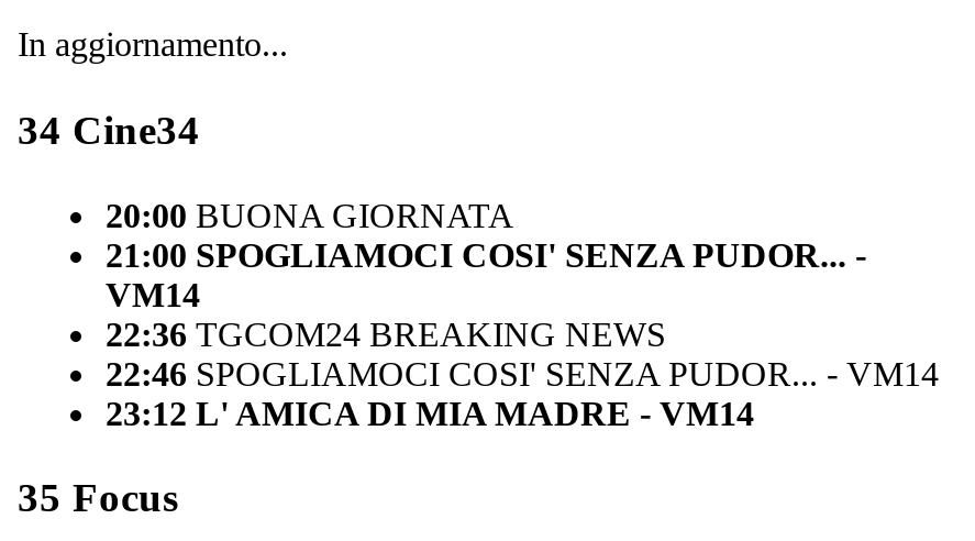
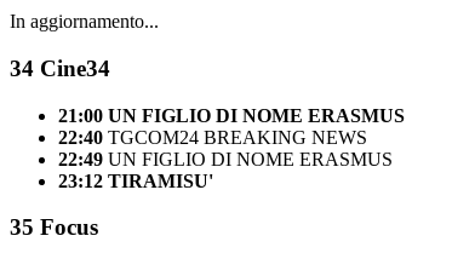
- 20:00 BUONA GIORNATA
- 21:00 SPOGLIAMOCI COSI' SENZA PUDOR... -
- VM14
- 22:36 TGCOM24 BREAKING NEWS
- 22:46 SPOGLIAMOCI COSI' SENZA PUDOR... - VM14
- 23:12 L' AMICA DI MIA MADRE - VM14
+ 21:00 UN FIGLIO DI NOME ERASMUS
+ 22:40 TGCOM24 BREAKING NEWS
+ 22:49 UN FIGLIO DI NOME ERASMUS
+ 23:12 TIRAMISU'
